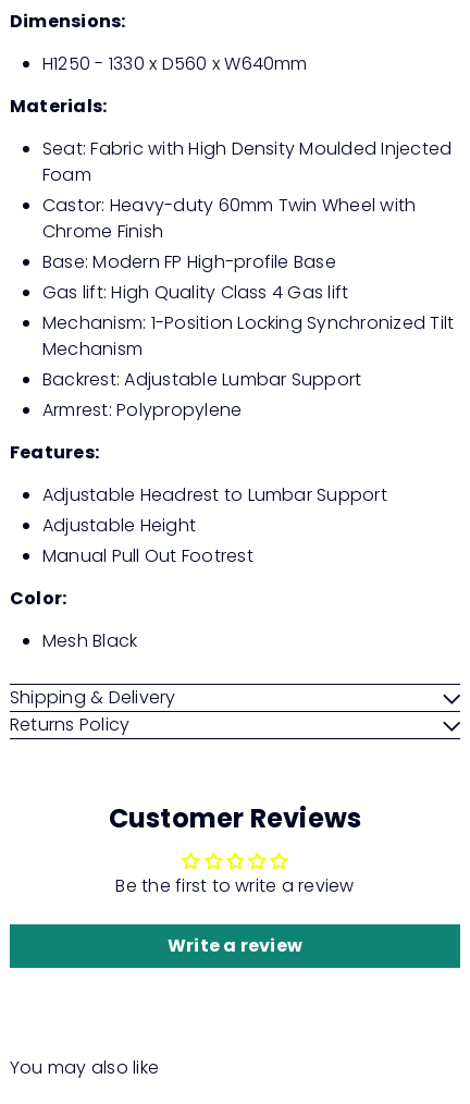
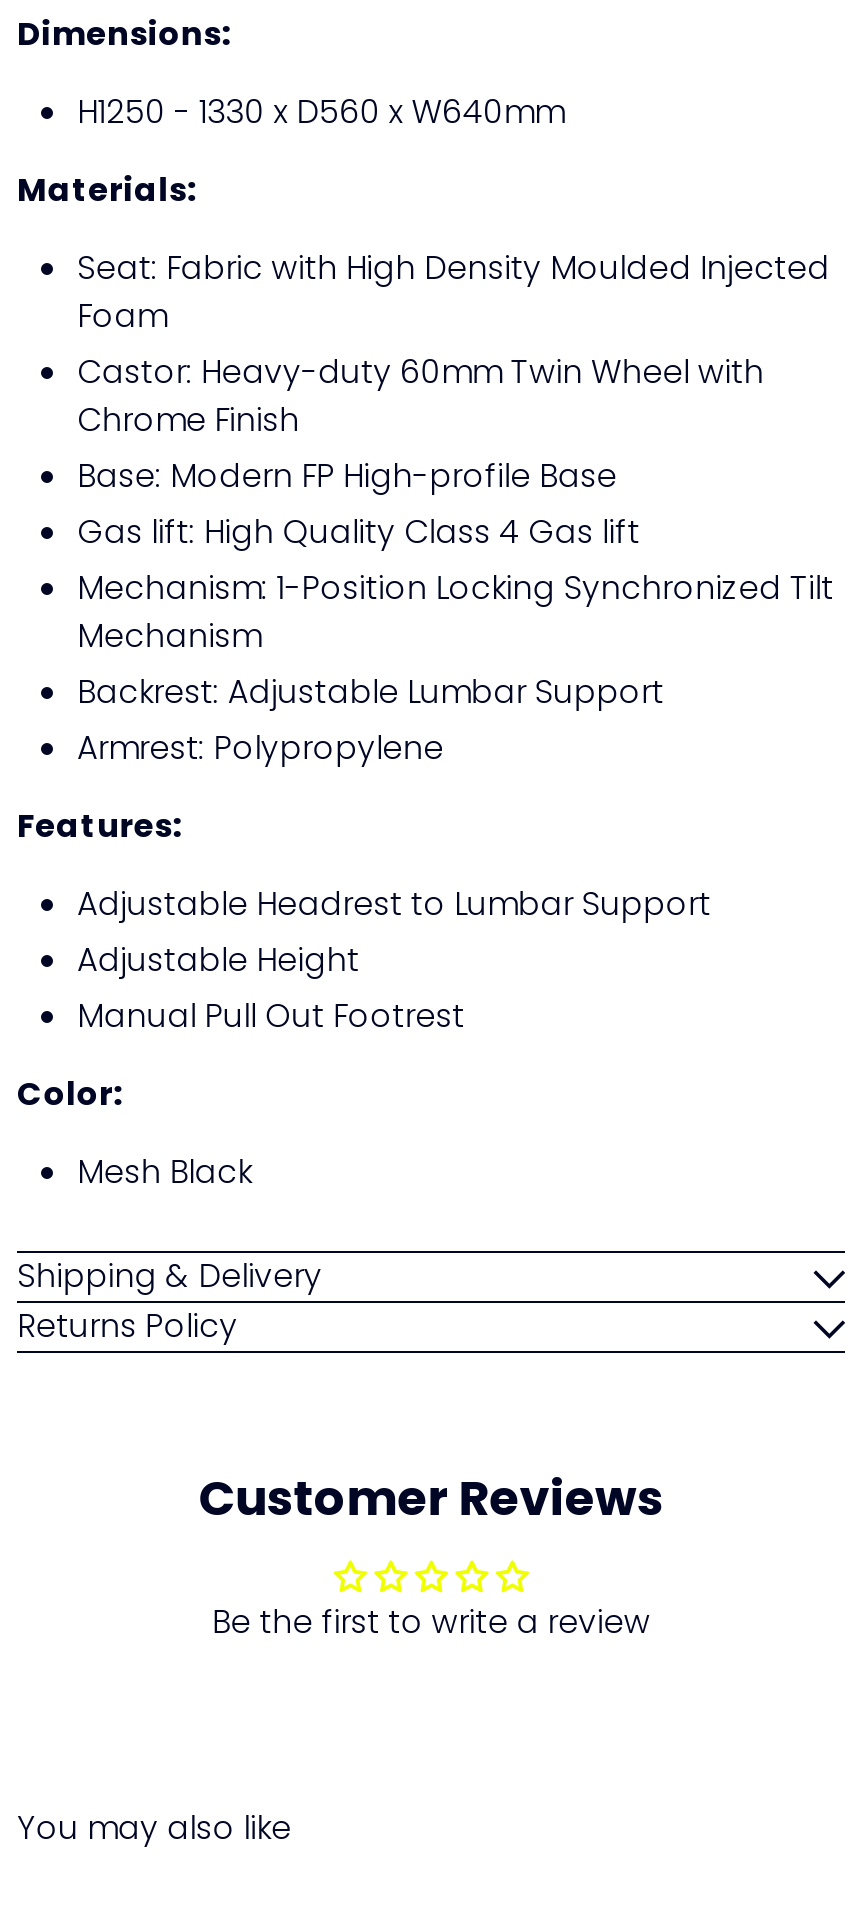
- Write a review
